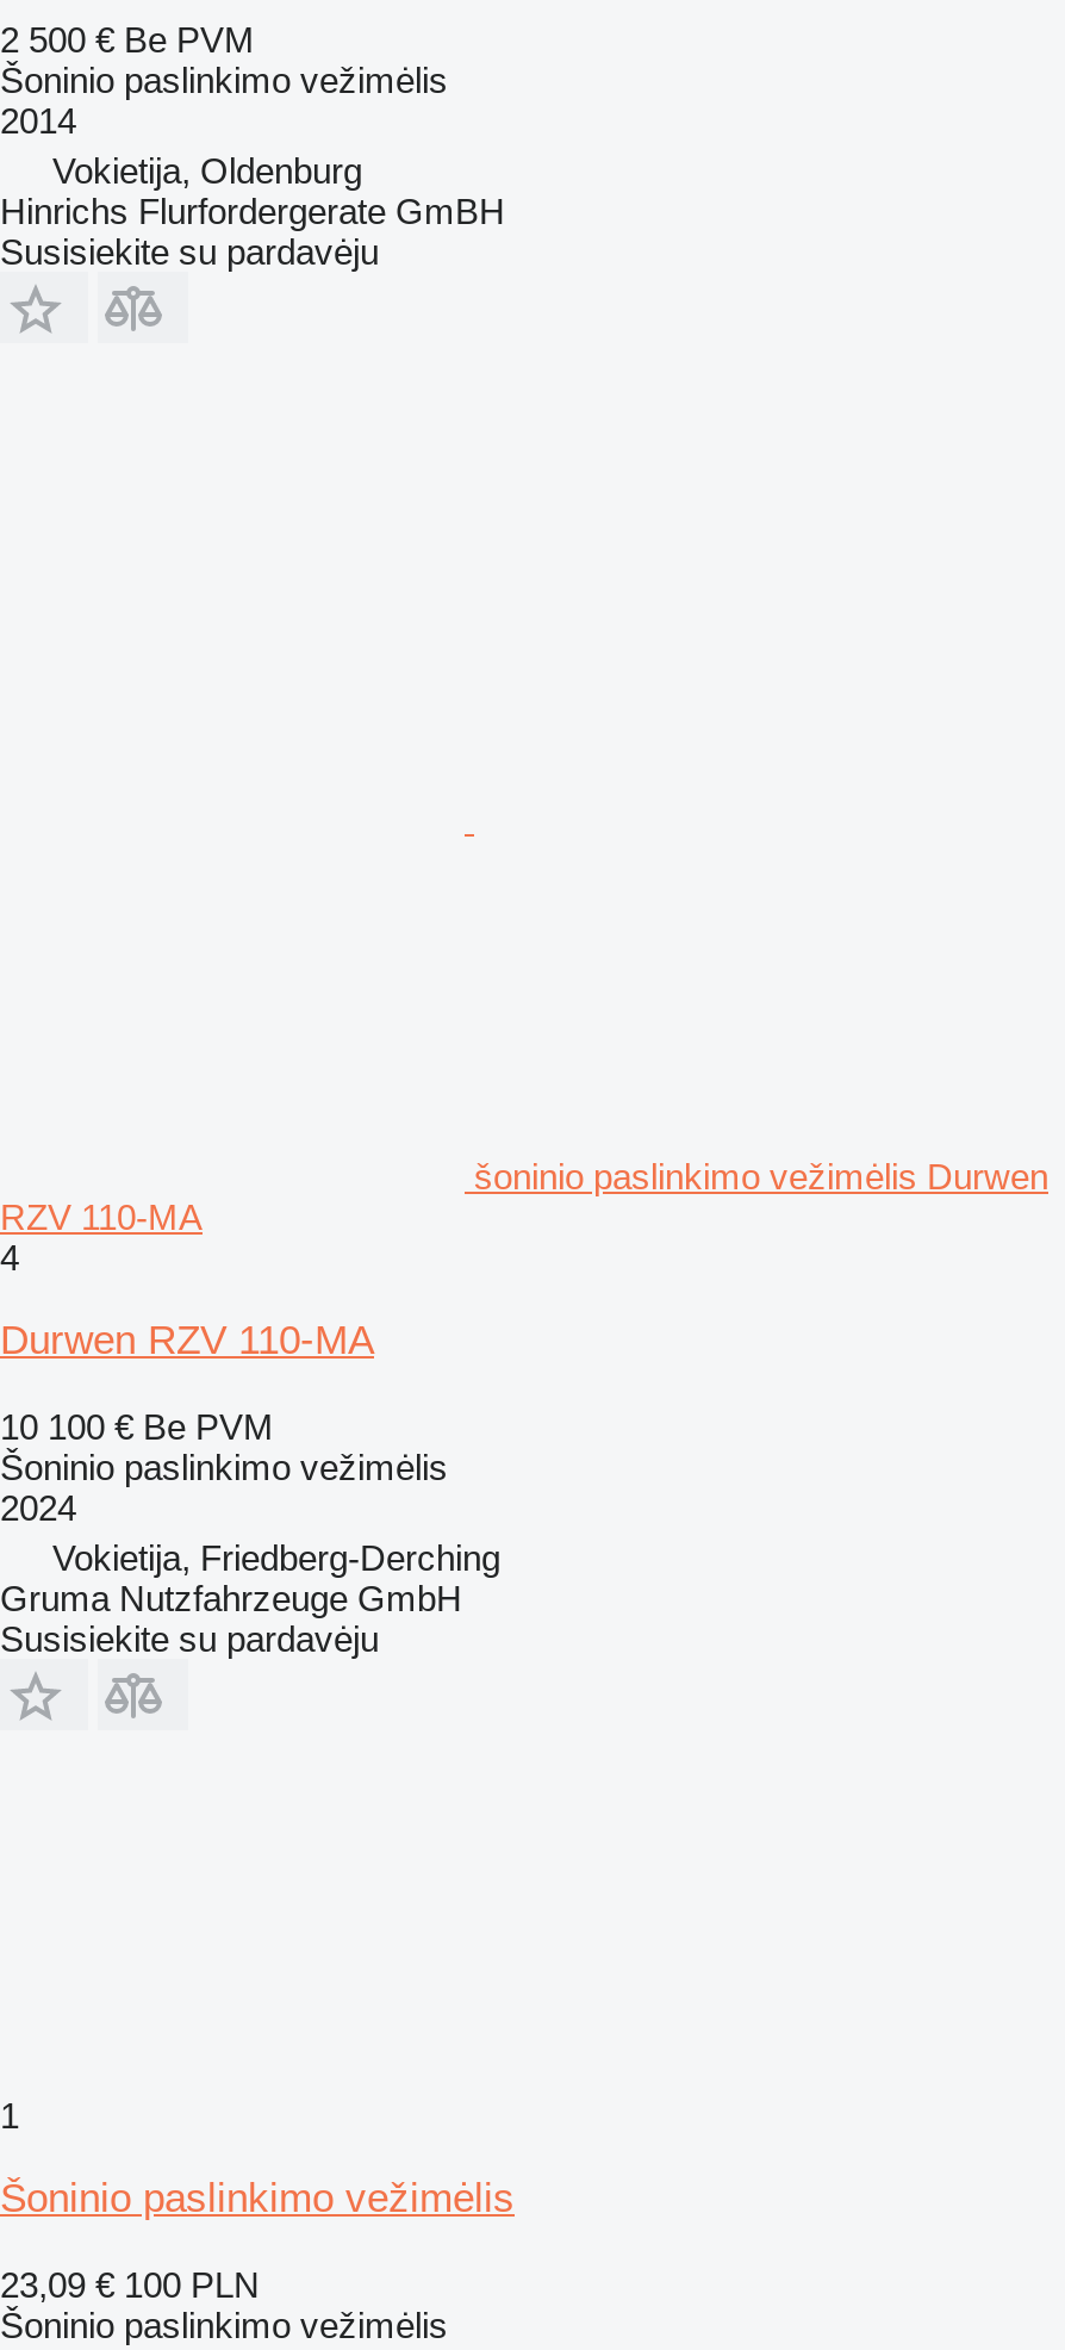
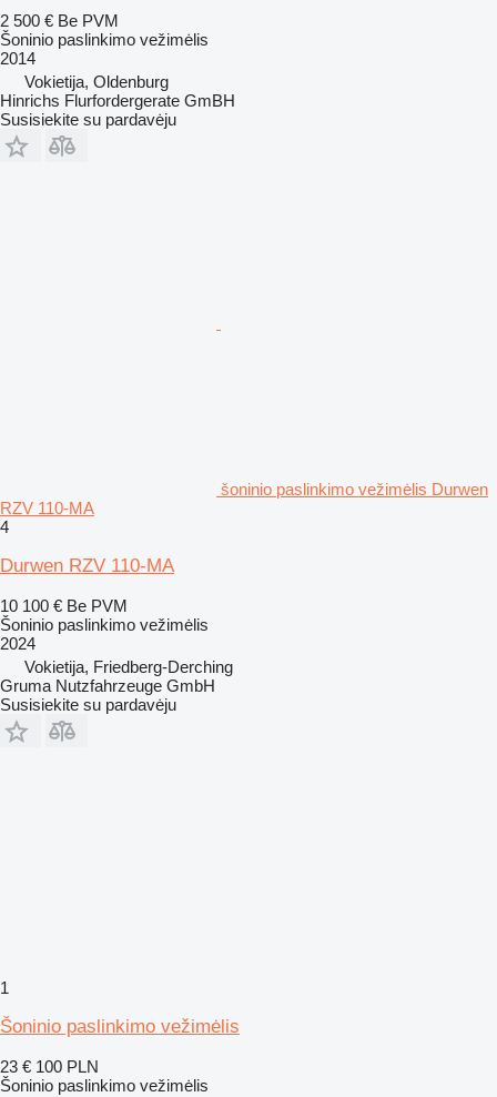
moved up: šoninio paslinkimo vežimėlis Durwen | RZV 110-MA | 4 | ... | Gruma Nutzfahrzeuge GmbH | Susisiekite su pardavėju

- 23,09 € 100 PLN
+ 23 € 100 PLN
